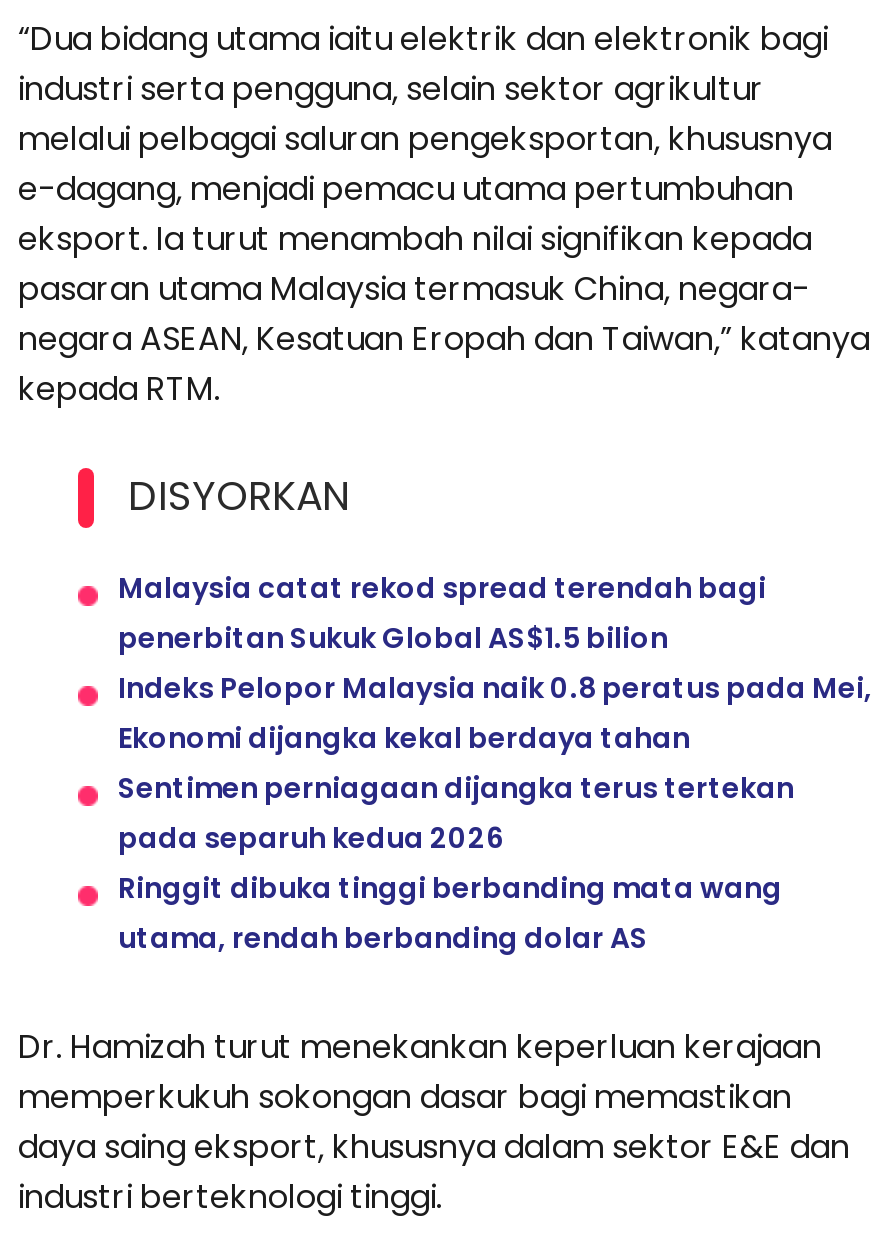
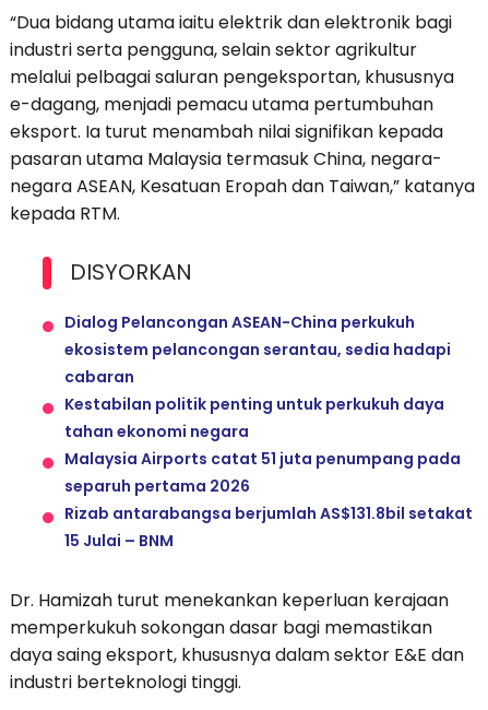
- Malaysia catat rekod spread terendah bagi
- penerbitan Sukuk Global AS$1.5 bilion
- Indeks Pelopor Malaysia naik 0.8 peratus pada Mei,
- Ekonomi dijangka kekal berdaya tahan
- Sentimen perniagaan dijangka terus tertekan
- pada separuh kedua 2026
- Ringgit dibuka tinggi berbanding mata wang
- utama, rendah berbanding dolar AS
+ Dialog Pelancongan ASEAN-China perkukuh
+ ekosistem pelancongan serantau, sedia hadapi
+ cabaran
+ Kestabilan politik penting untuk perkukuh daya
+ tahan ekonomi negara
+ Malaysia Airports catat 51 juta penumpang pada
+ separuh pertama 2026
+ Rizab antarabangsa berjumlah AS$131.8bil setakat
+ 15 Julai – BNM
